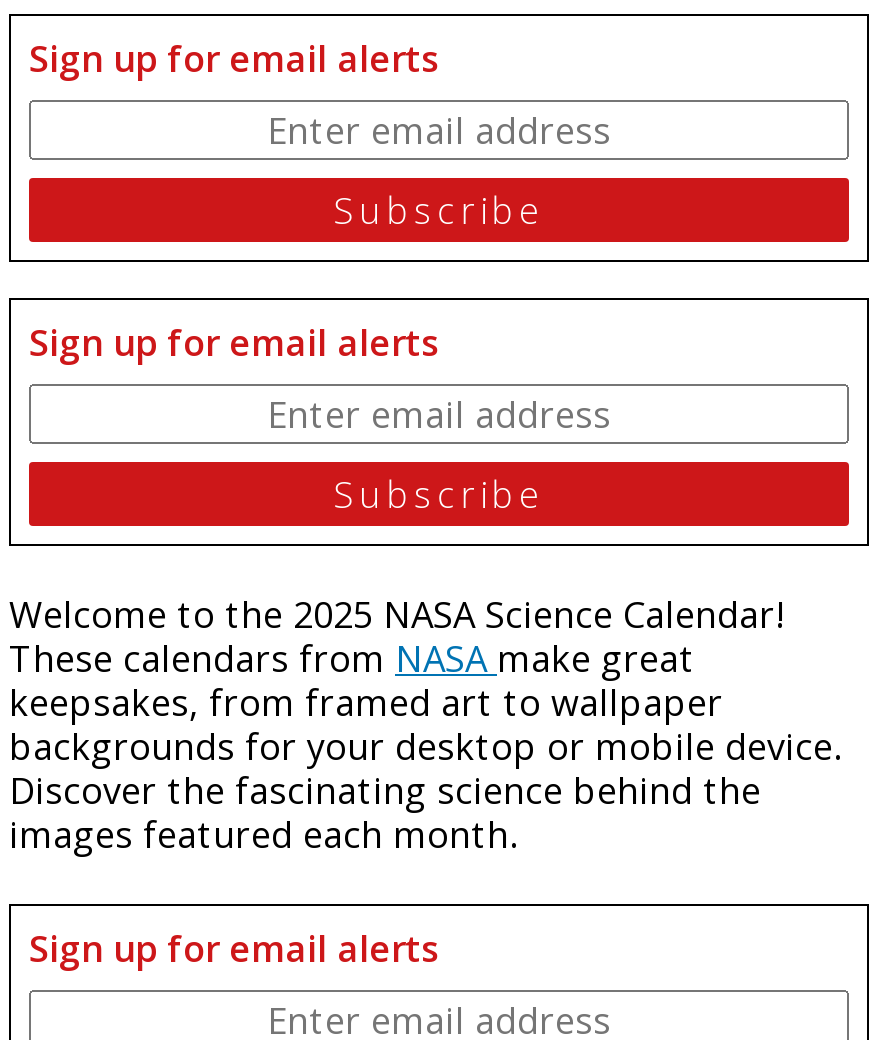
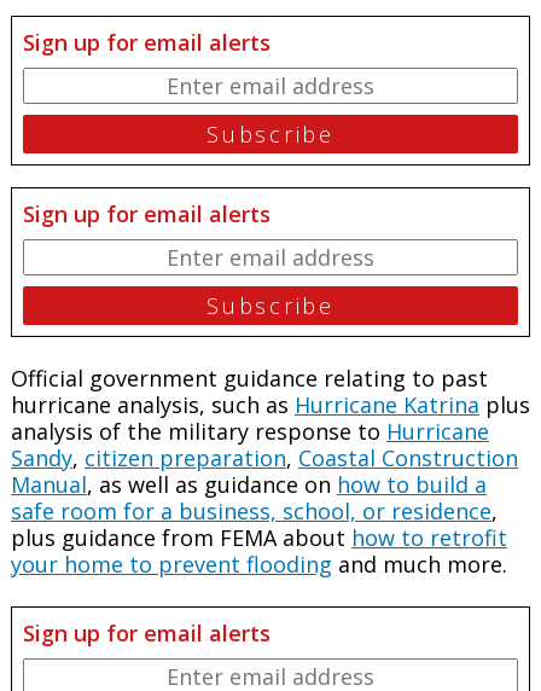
- Welcome to the 2025 NASA Science Calendar!
- These calendars from NASA make great
- keepsakes, from framed art to wallpaper
- backgrounds for your desktop or mobile device.
- Discover the fascinating science behind the
- images featured each month.
+ Official government guidance relating to past
+ hurricane analysis, such as Hurricane Katrina plus
+ analysis of the military response toHurricane
+ Sandy, citizen preparation, Coastal Construction
+ Manual, as well as guidance onhow to build a
+ safe room for a business, school, or residence,
+ plus guidance from FEMA abouthow to retrofit
+ your home to prevent flooding and much more.
